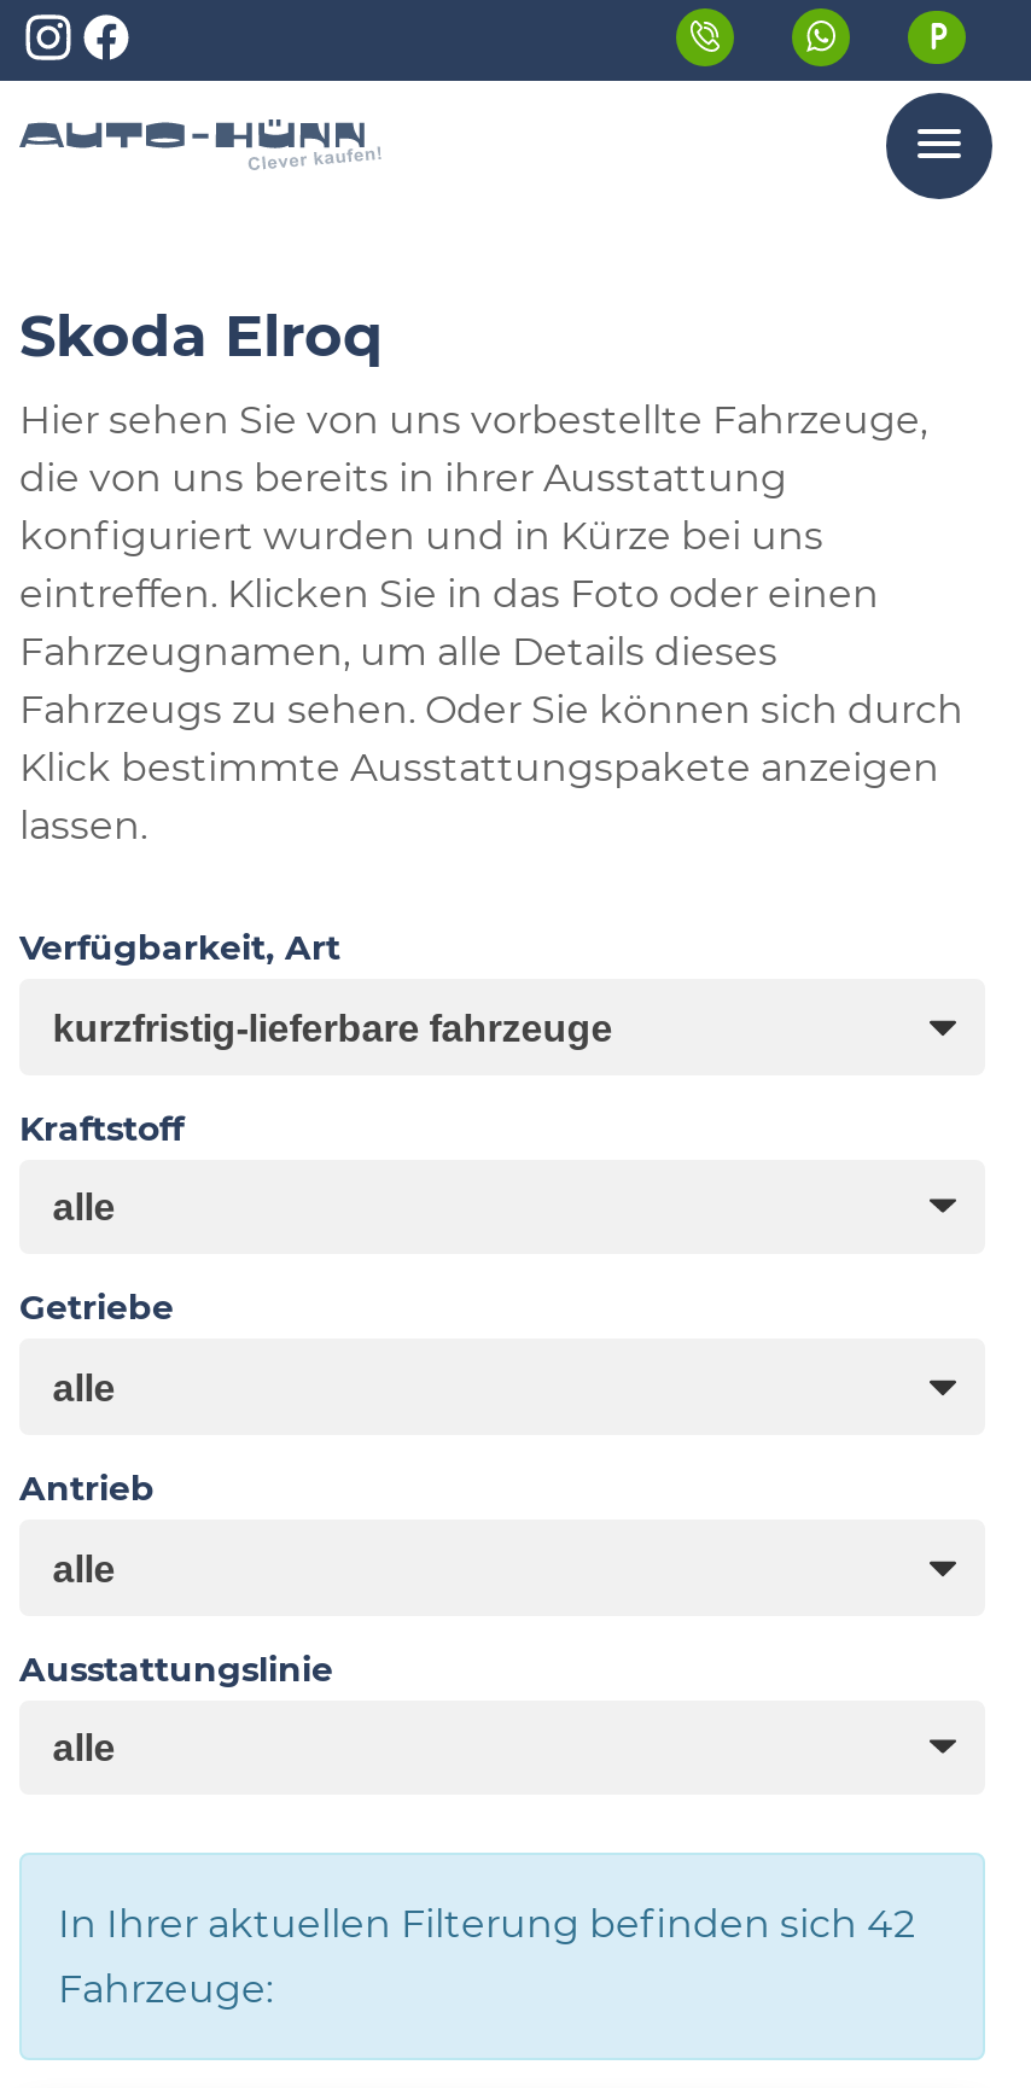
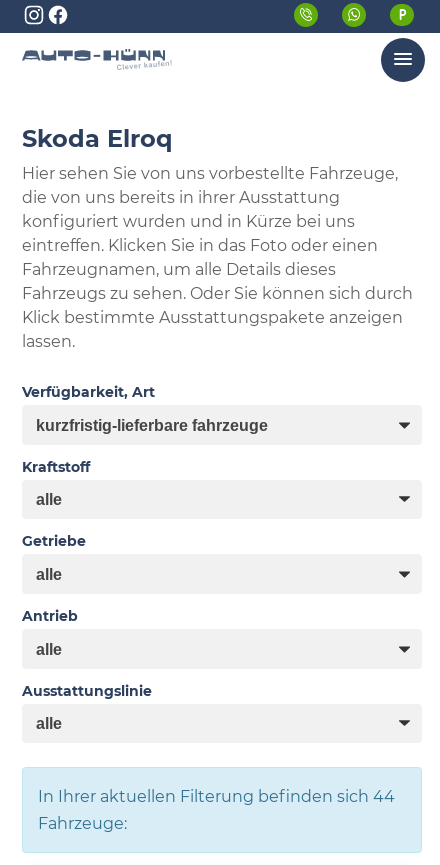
- In Ihrer aktuellen Filterung befinden sich 42
+ In Ihrer aktuellen Filterung befinden sich 44
